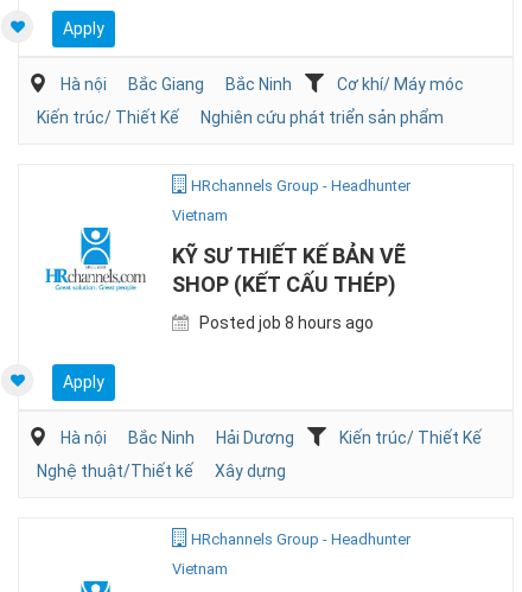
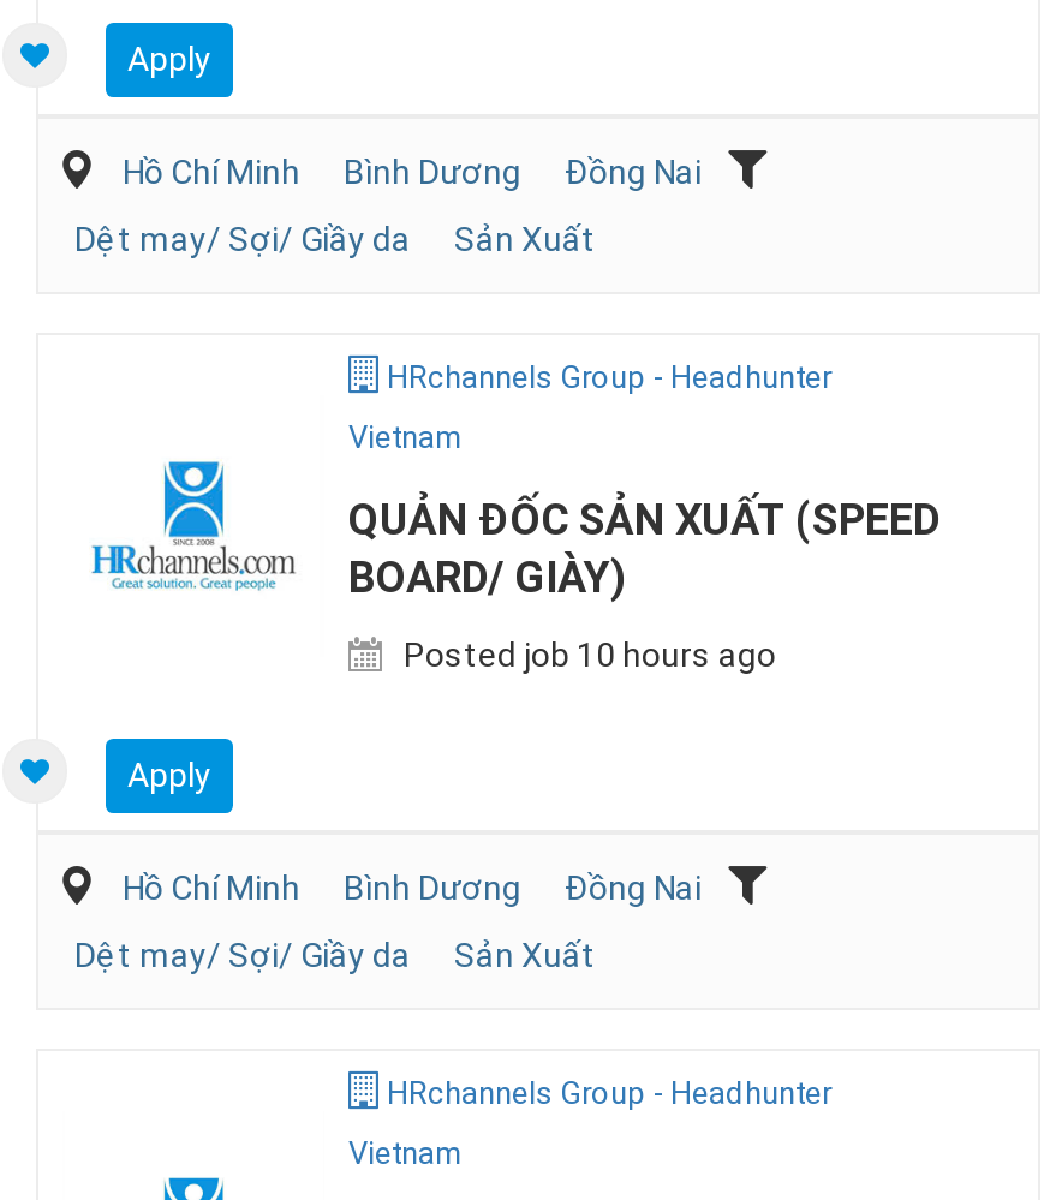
- Hà nội
- Bắc Giang
- Bắc Ninh
- Cơ khí/ Máy móc
+ Hồ Chí Minh
+ Bình Dương
+ Đồng Nai

- Kiến trúc/ Thiết Kế
- Nghiên cứu phát triển sản phẩm
+ Dệt may/ Sợi/ Giầy da
+ Sản Xuất

- KỸ SƯ THIẾT KẾ BẢN VẼ
- SHOP (KẾT CẤU THÉP)
+ QUẢN ĐỐC SẢN XUẤT (SPEED
+ BOARD/ GIÀY)

- Posted job 8 hours ago
+ Posted job 10 hours ago

- Hà nội
- Bắc Ninh
- Hải Dương
- Kiến trúc/ Thiết Kế
+ Hồ Chí Minh
+ Bình Dương
+ Đồng Nai

- Nghệ thuật/Thiết kế
- Xây dựng
+ Dệt may/ Sợi/ Giầy da
+ Sản Xuất
